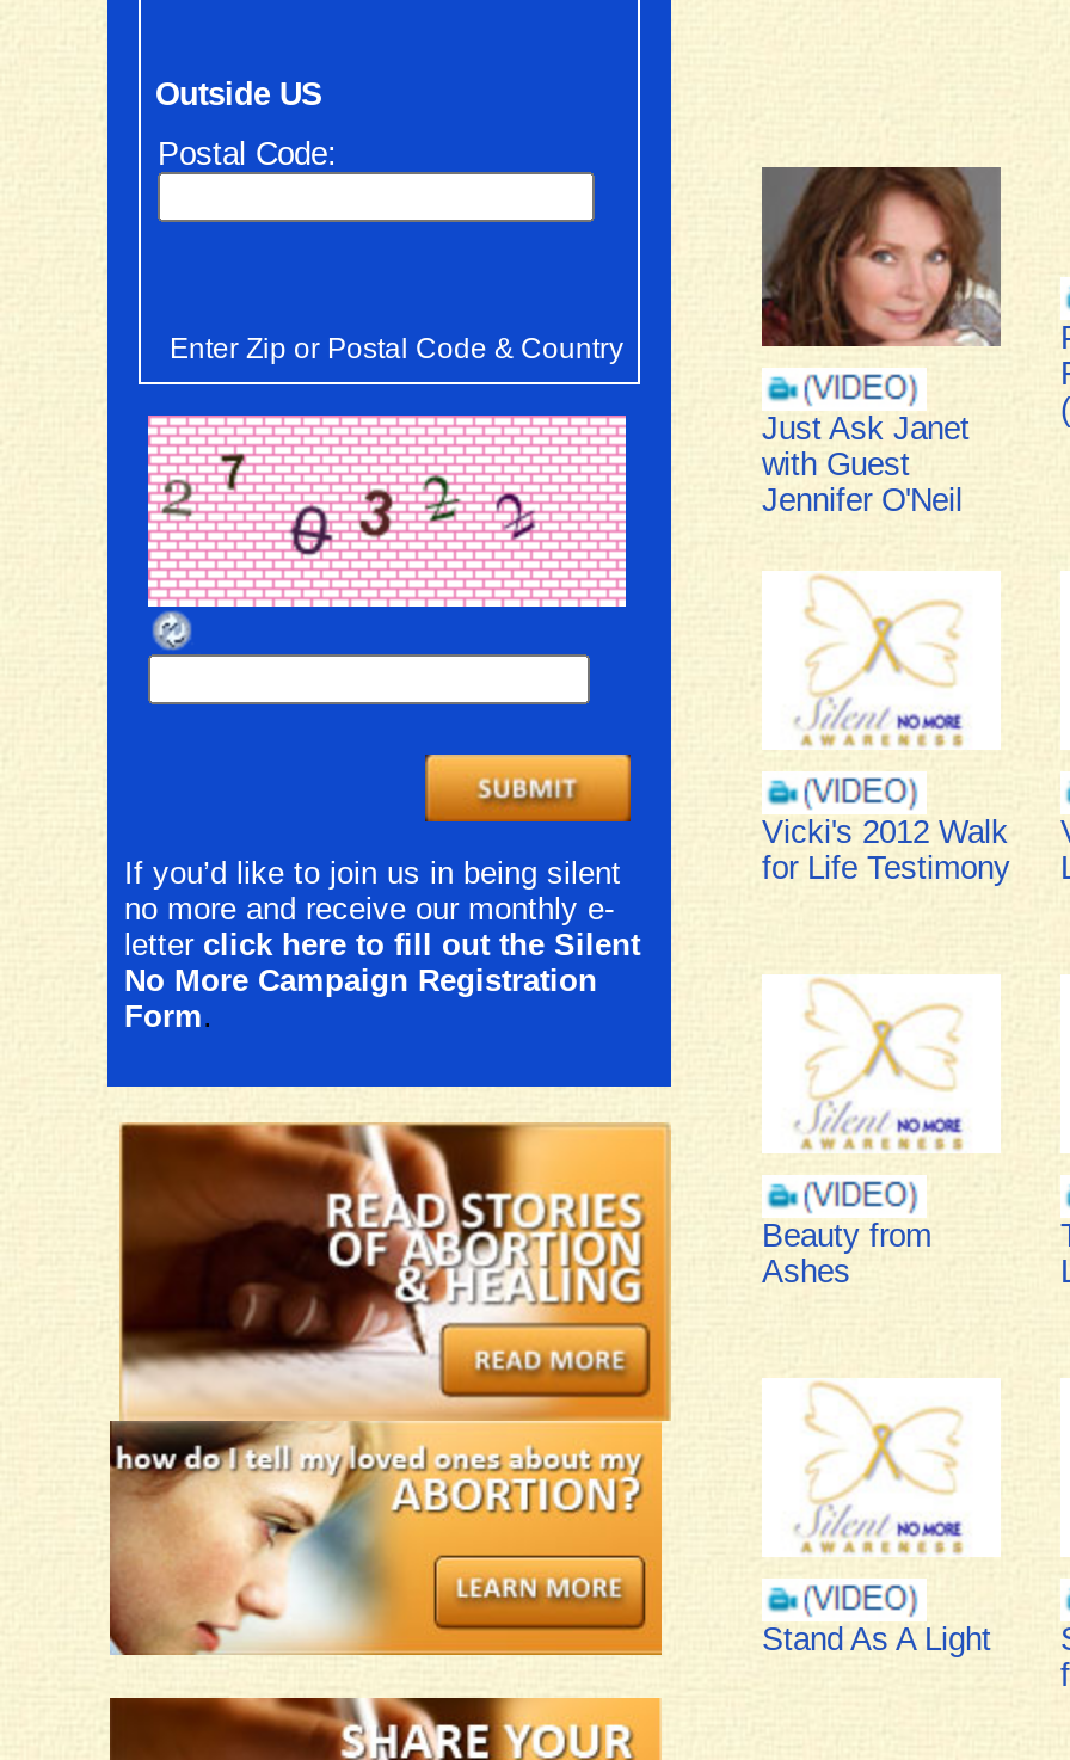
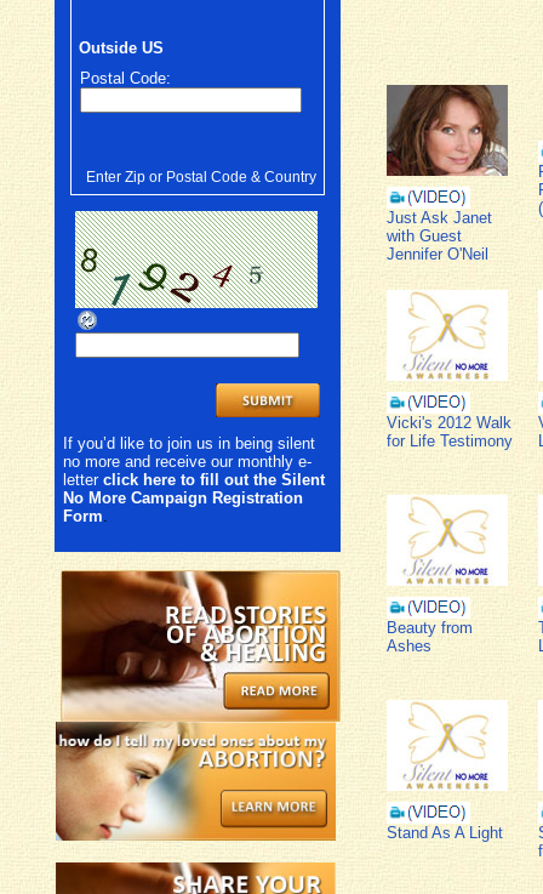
- [image]
+ [image]
